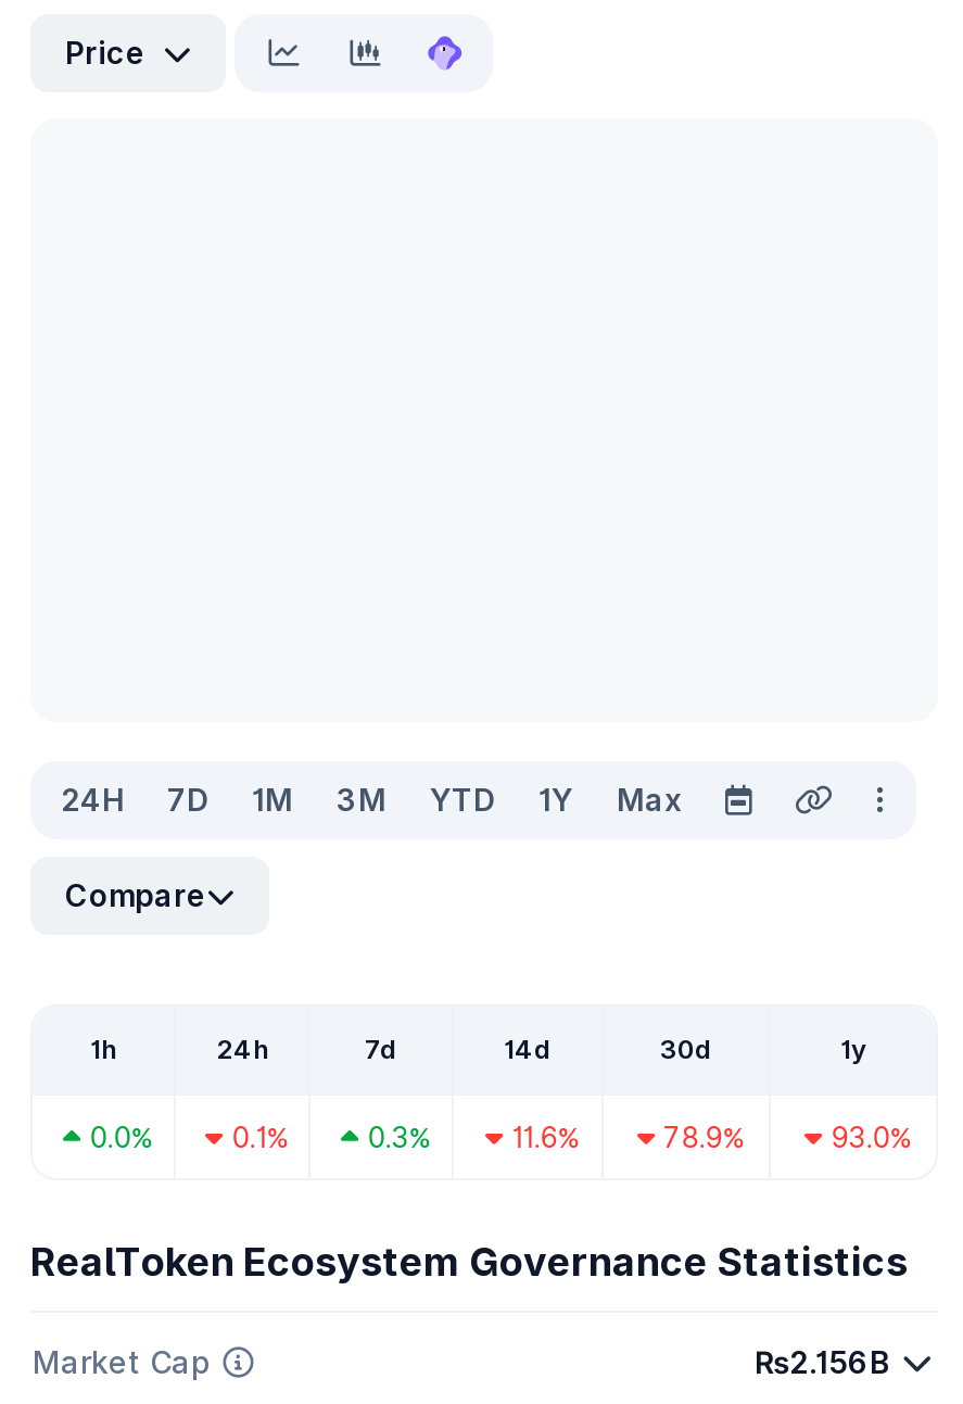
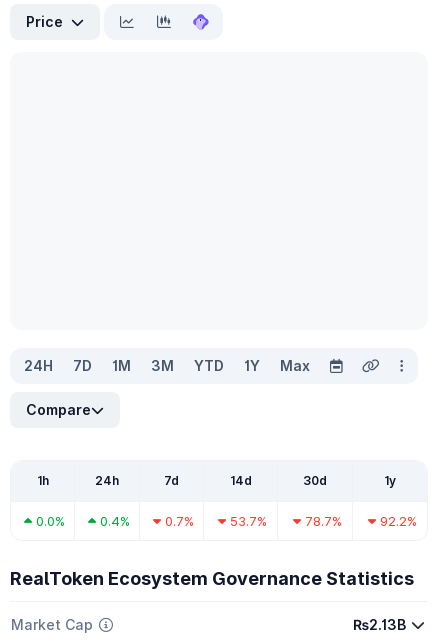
- 0.1%
+ 0.4%

- 0.3%
+ 0.7%

- 11.6%
+ 53.7%

- 78.9%
+ 78.7%

- 93.0%
+ 92.2%

- ₨2.156B
+ ₨2.13B
